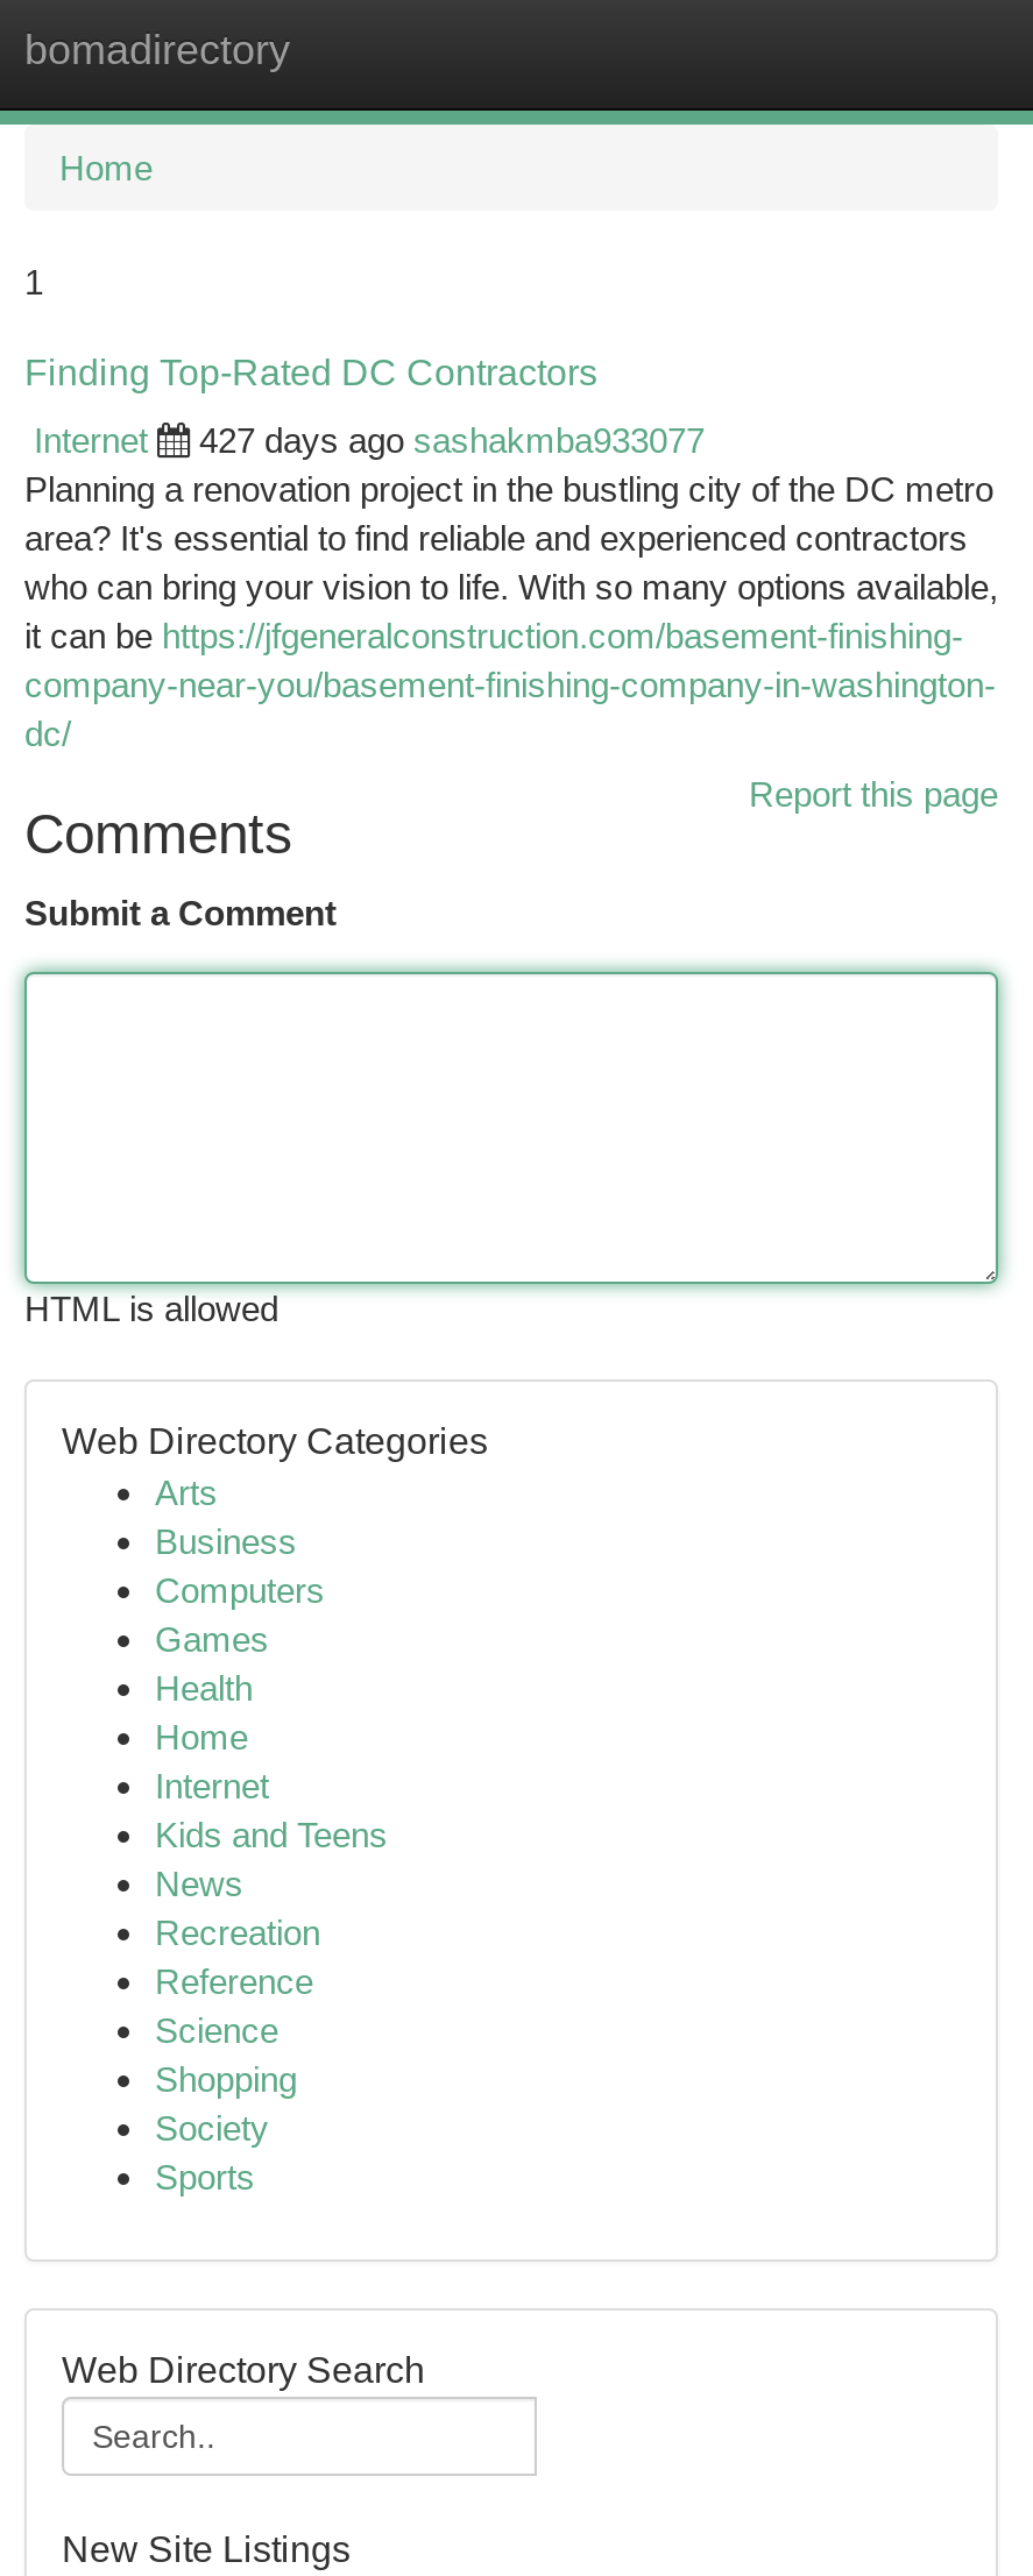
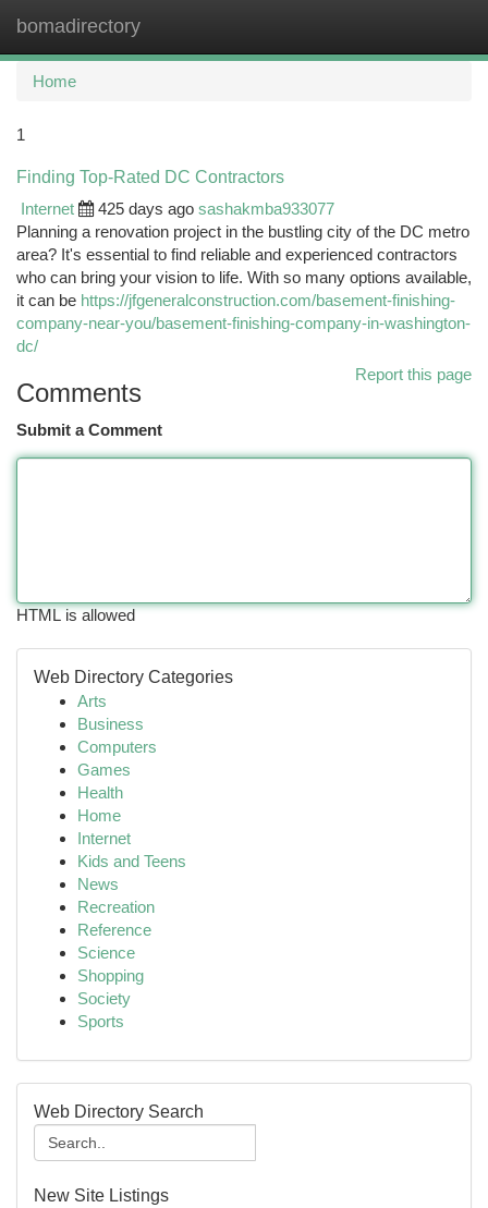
- 427 days ago sashakmba933077
+ 425 days ago sashakmba933077
